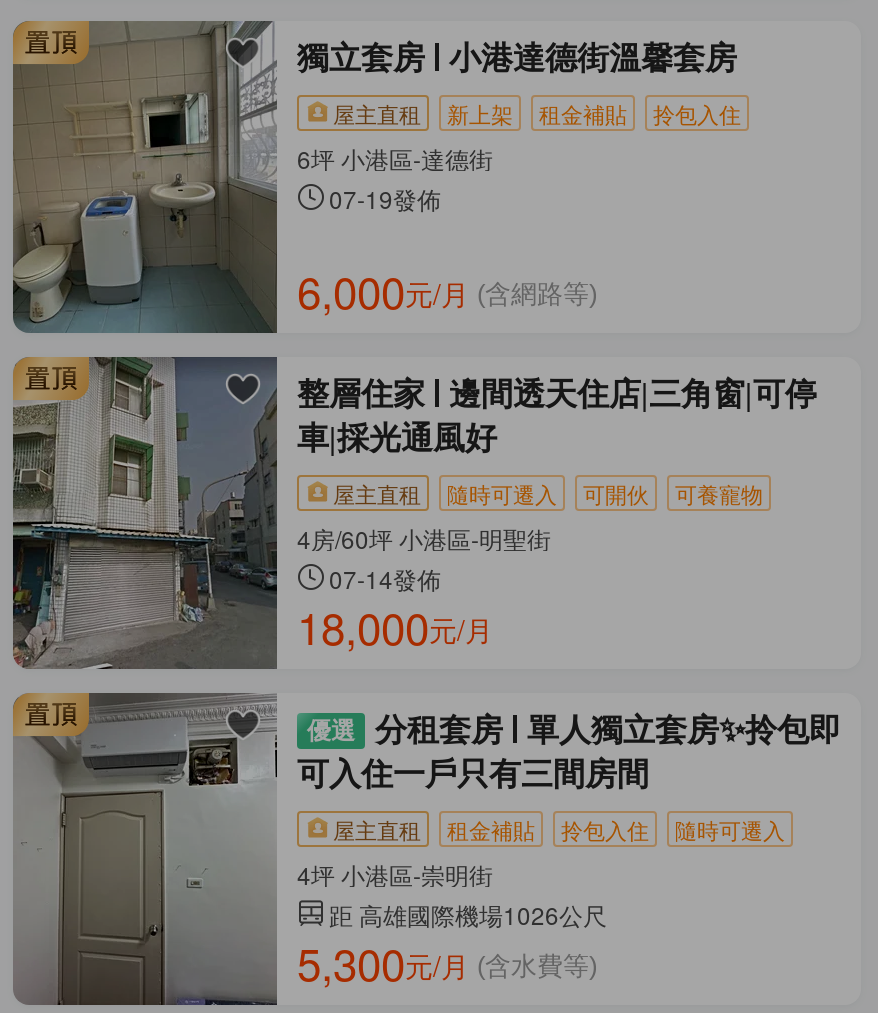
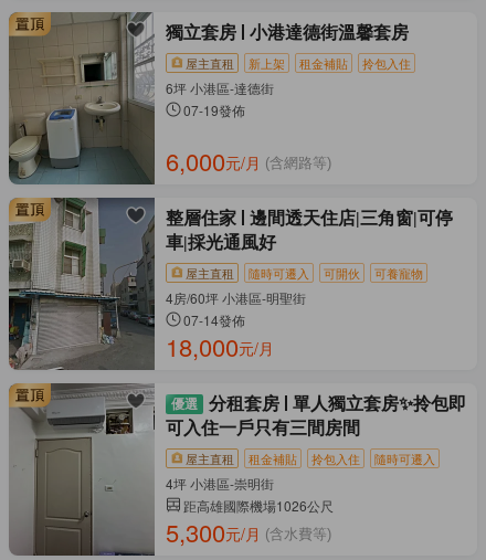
- 距 高雄國際機場1026公尺
+ 距高雄國際機場1026公尺
